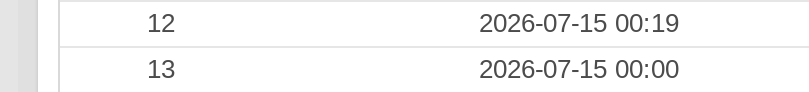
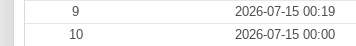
- 12
+ 9

- 13
+ 10
